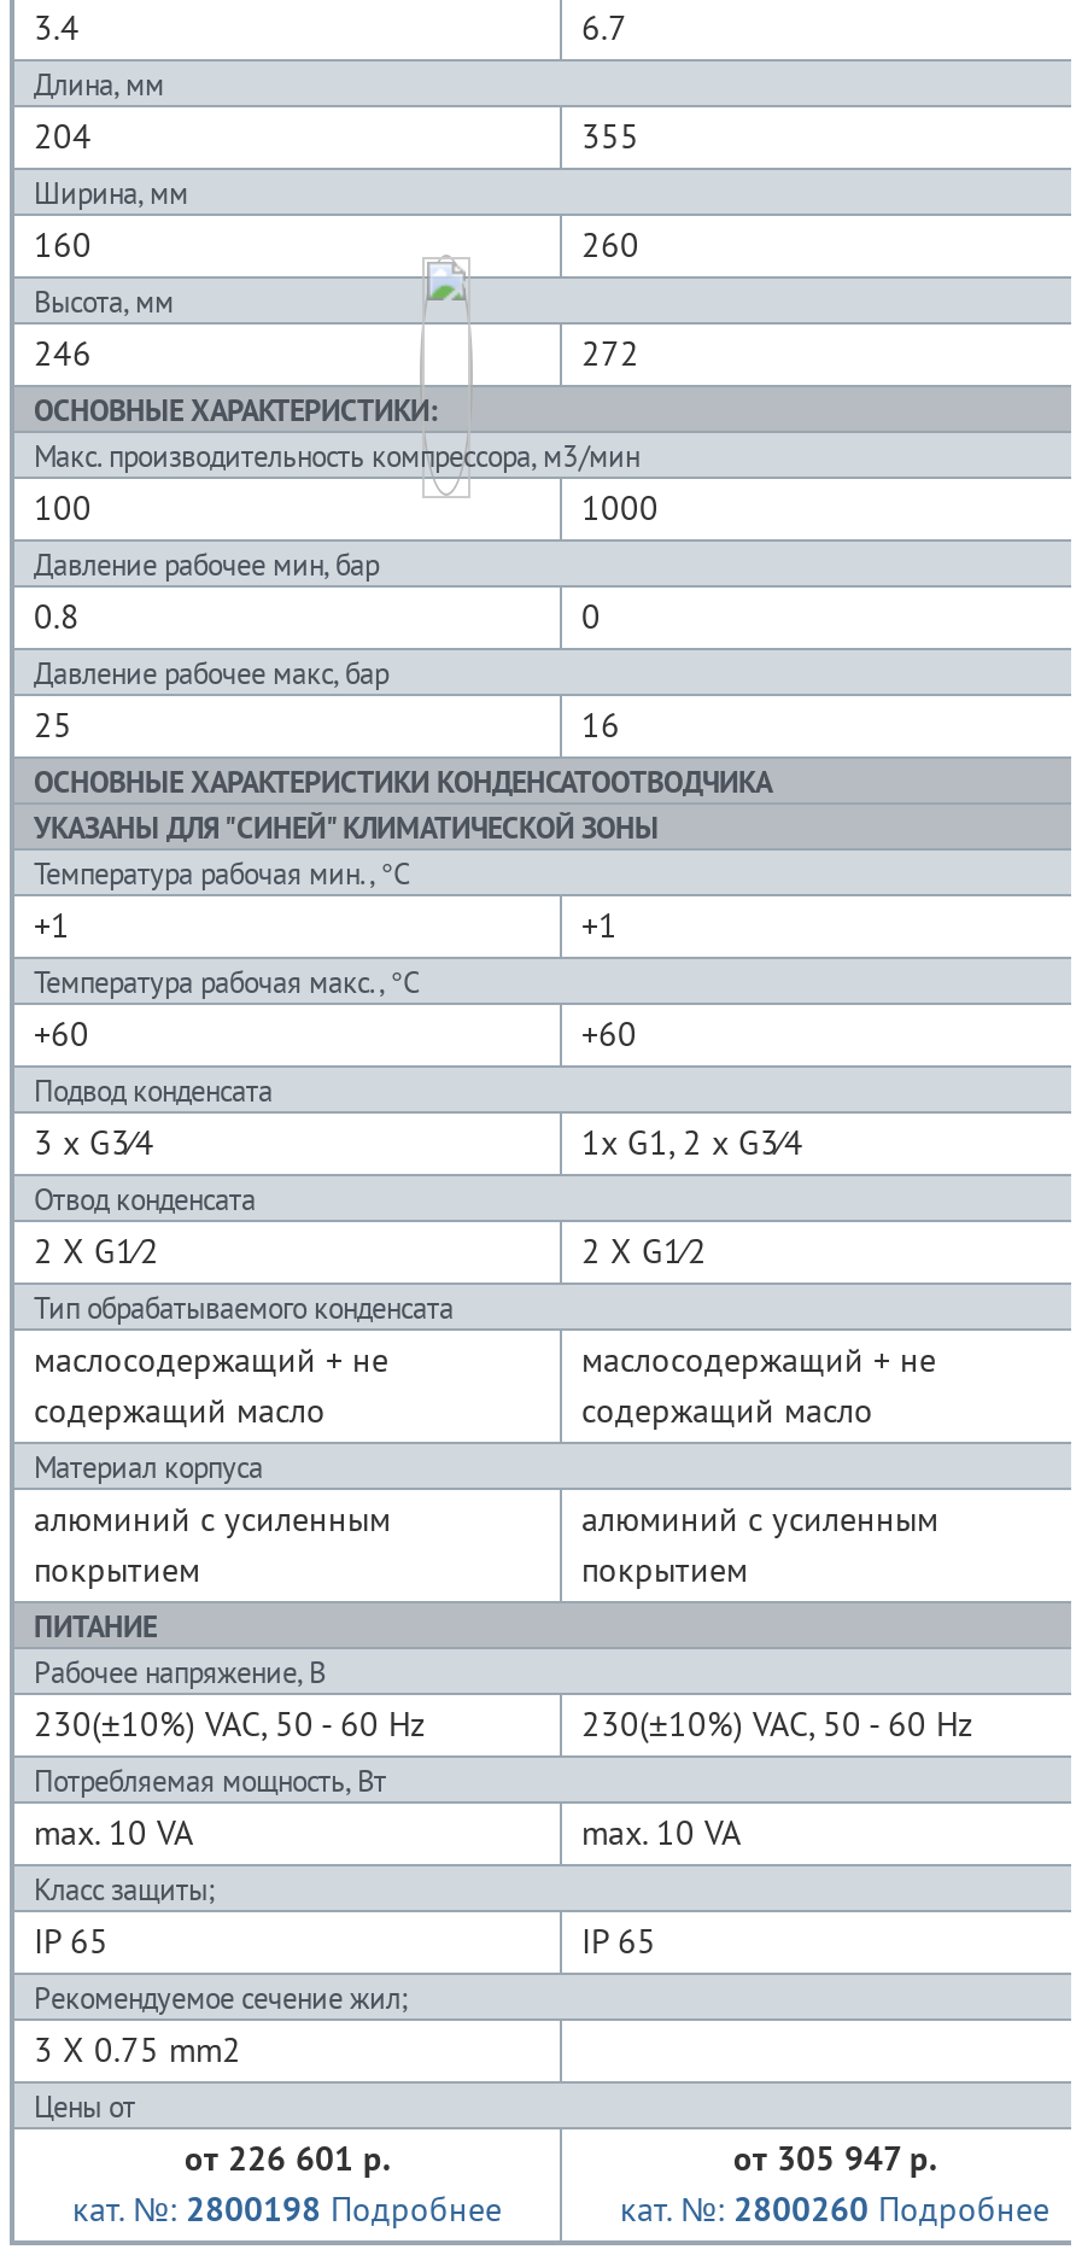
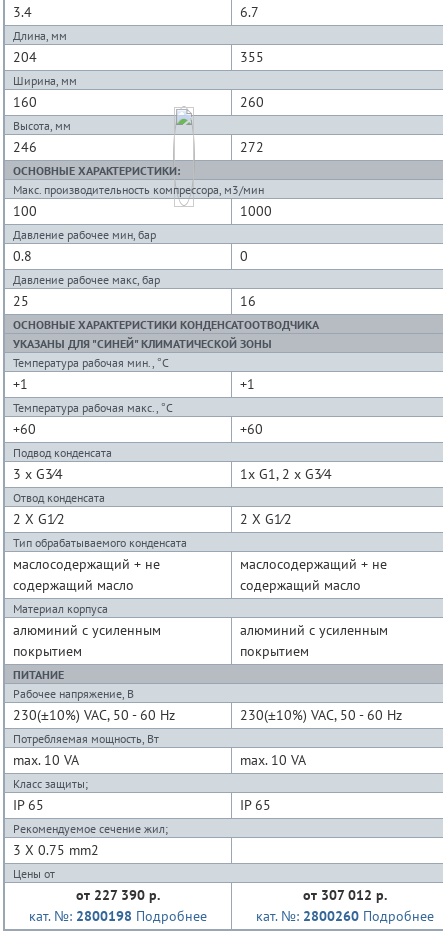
- от 226 601 р.
+ от 227 390 р.

- от 305 947 р.
+ от 307 012 р.
